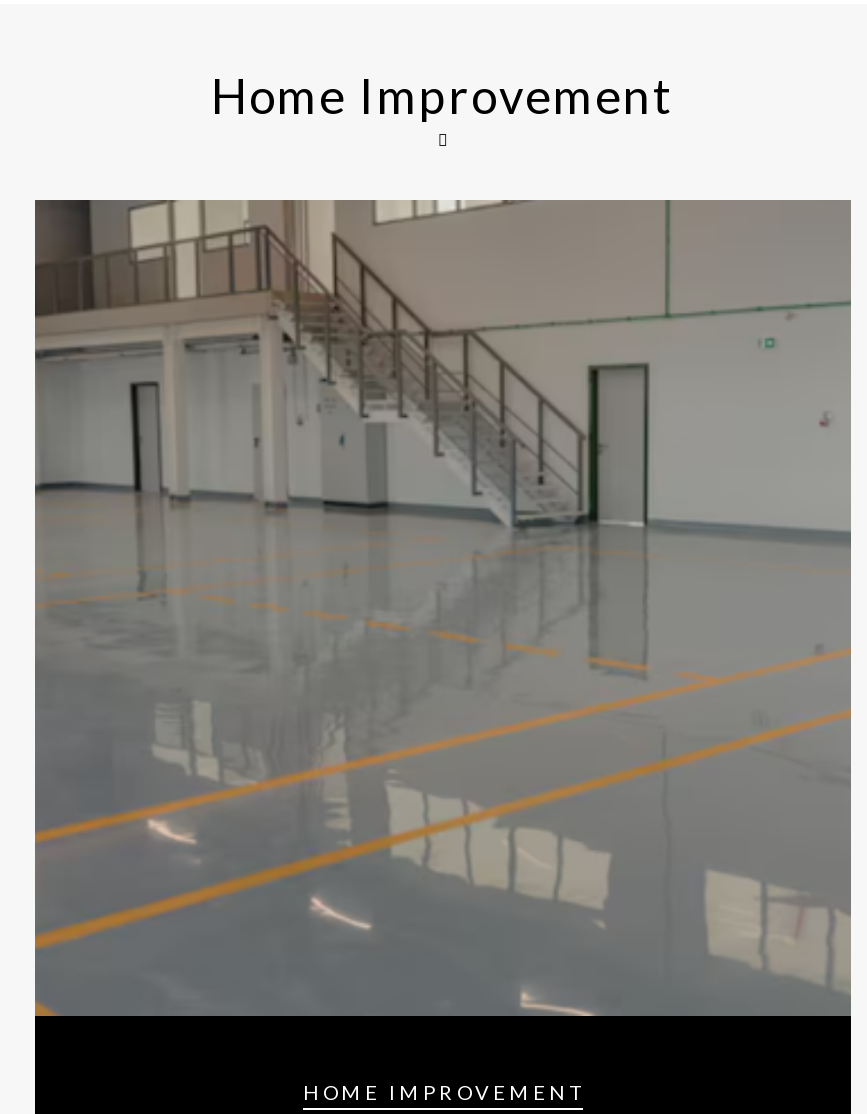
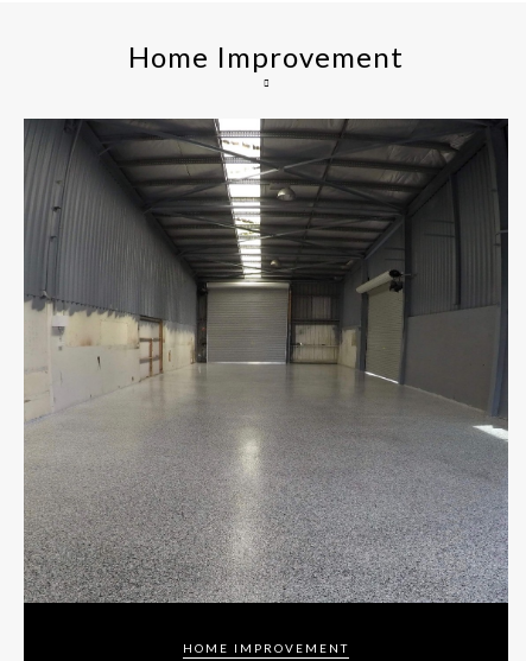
- [image]
+ [image]
